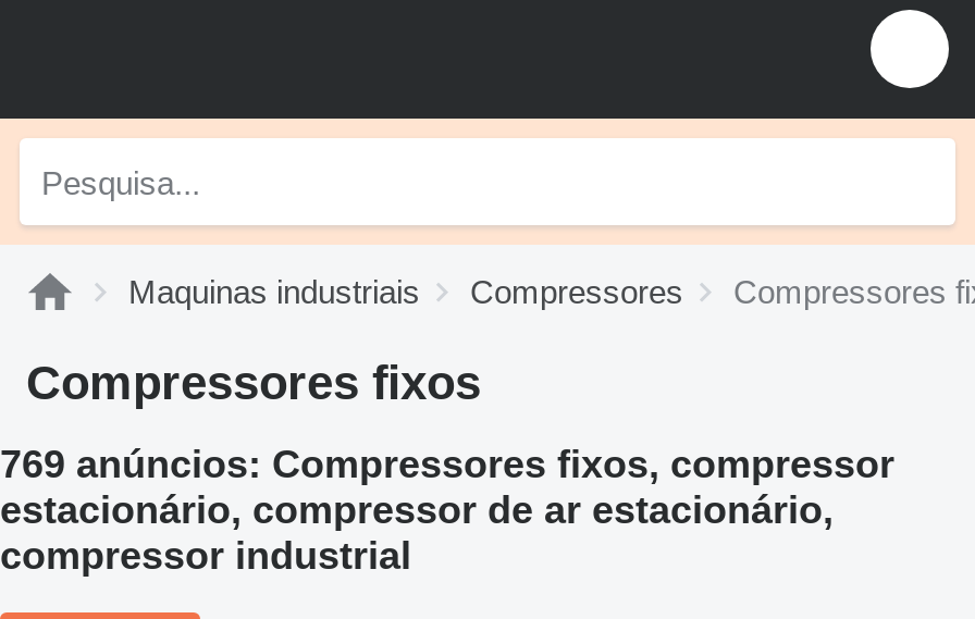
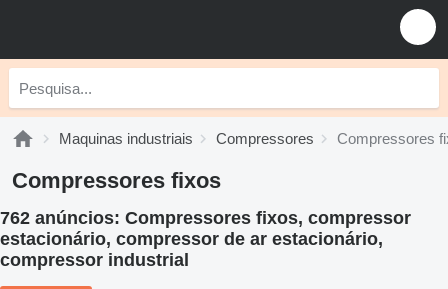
- 769 anúncios: Compressores fixos, compressor
+ 762 anúncios: Compressores fixos, compressor
